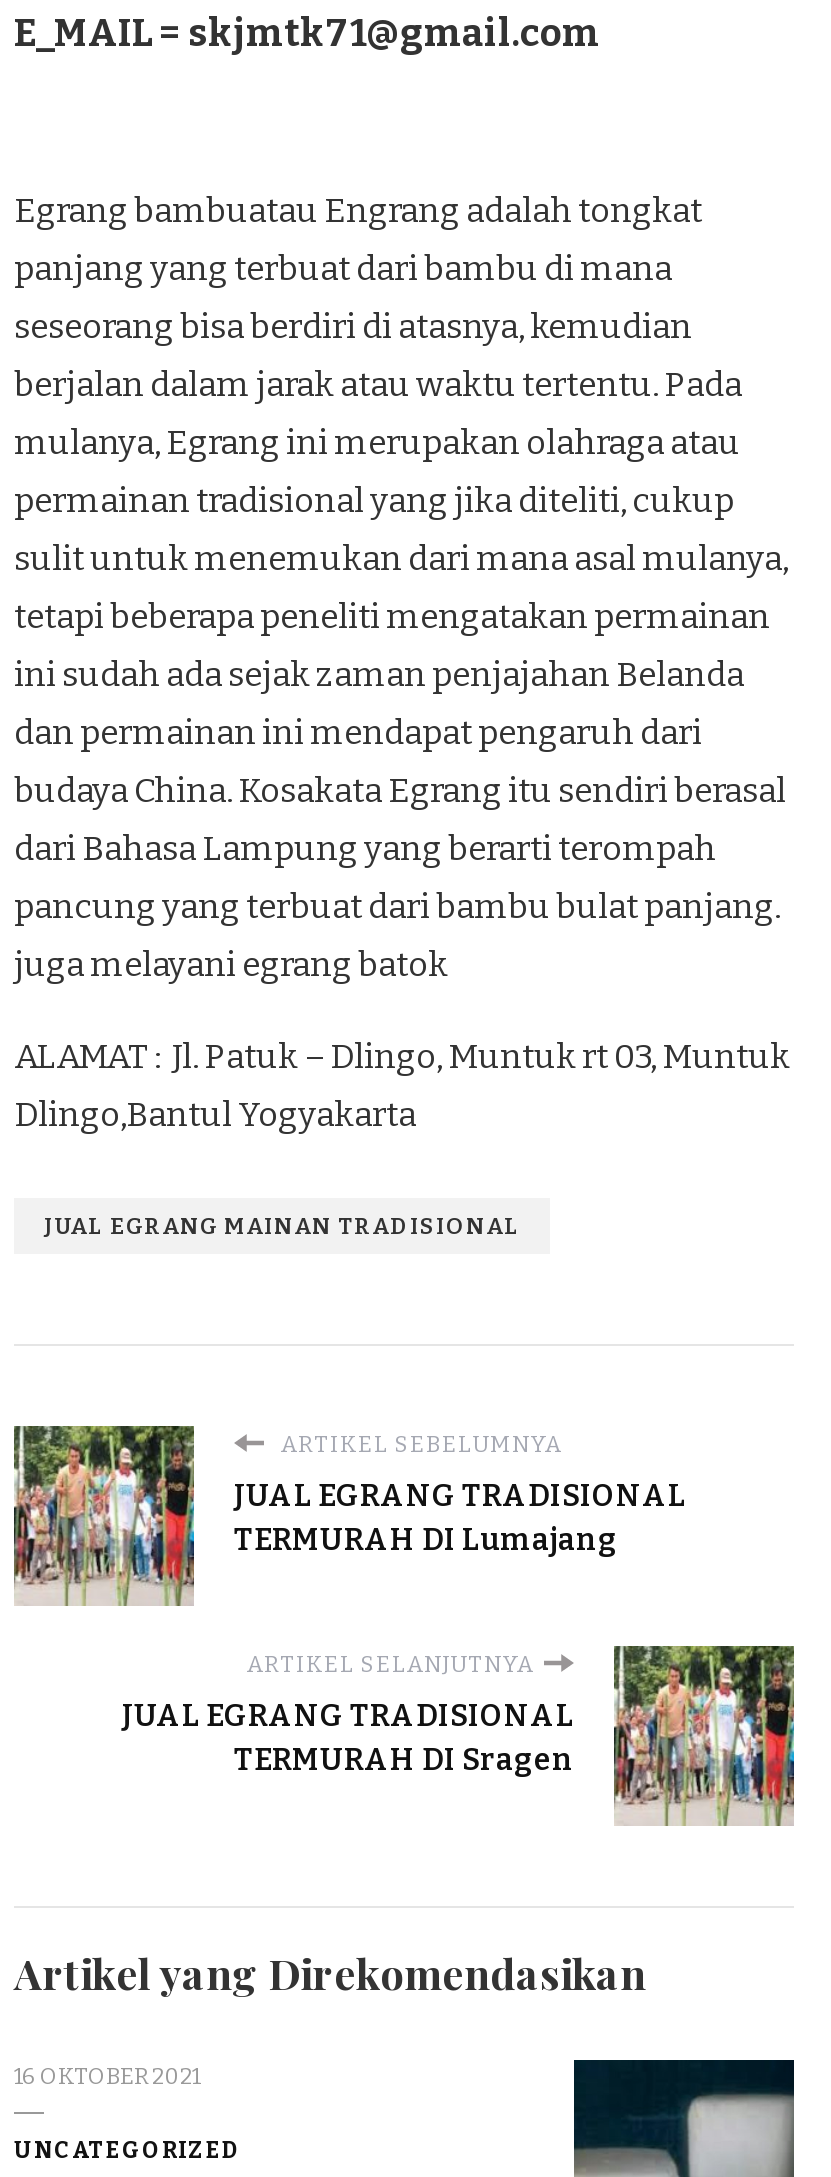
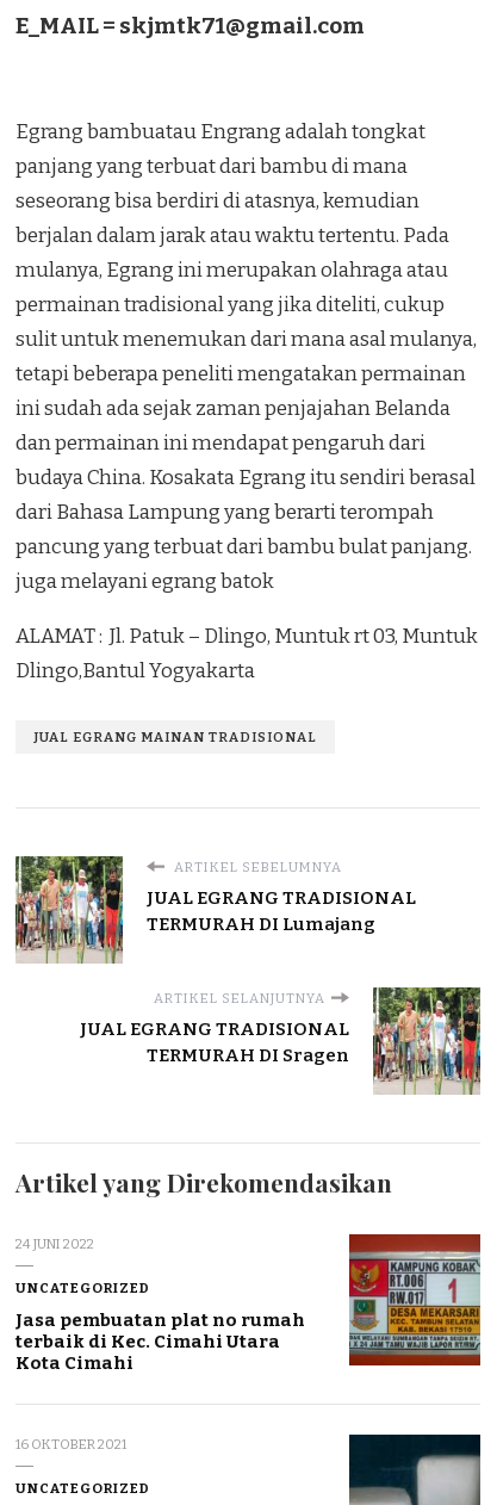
+ [image]
+ 24 JUNI 2022
+ UNCATEGORIZED
+ Jasa pembuatan plat no rumah
+ terbaik di Kec. Cimahi Utara
+ Kota Cimahi
